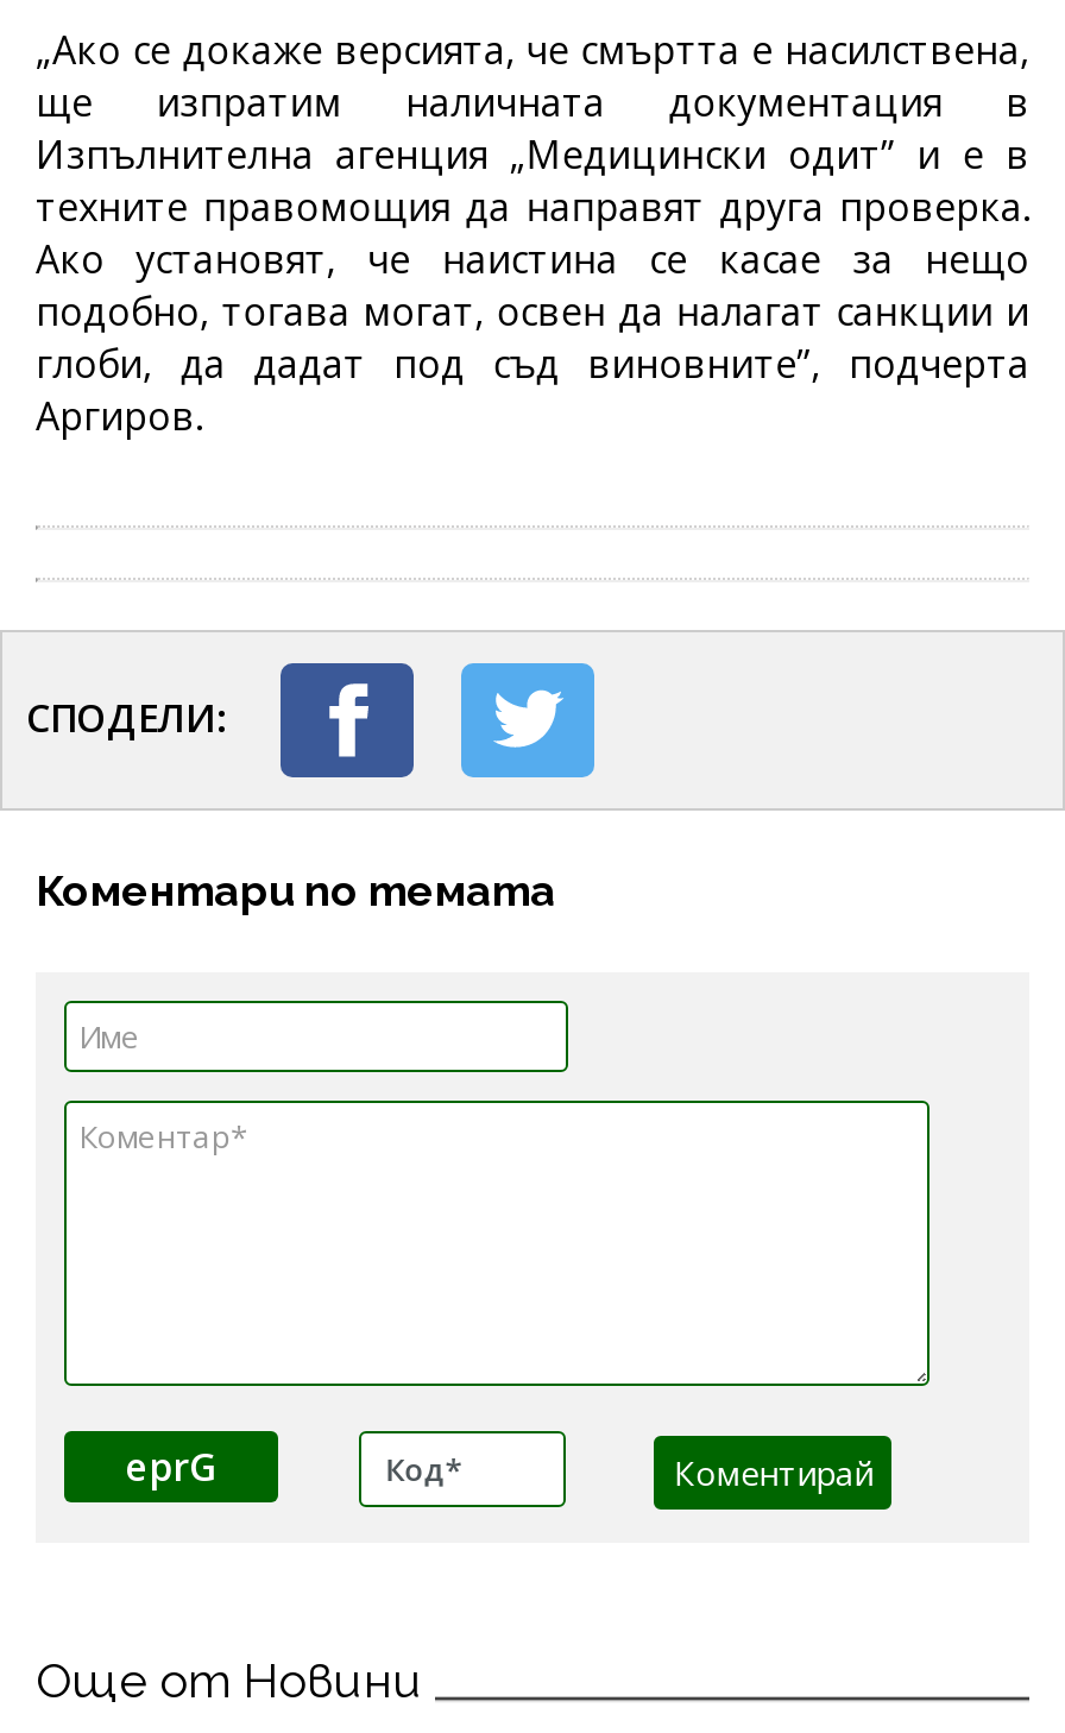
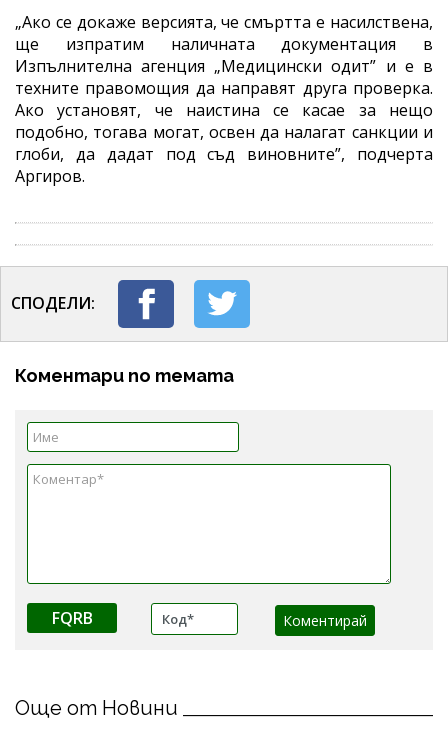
- eprG
+ FQRB
